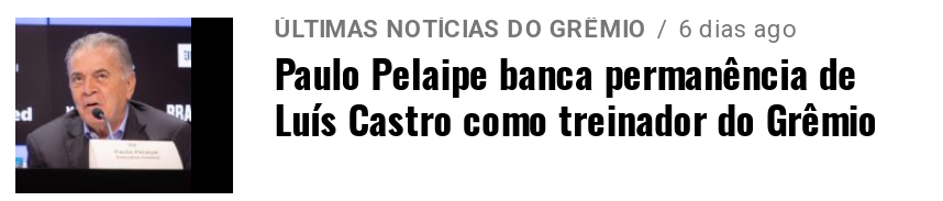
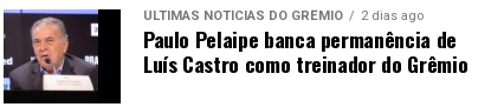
- ÚLTIMAS NOTÍCIAS DO GRÊMIO 6 dias ago
+ ÚLTIMAS NOTÍCIAS DO GRÊMIO 2 dias ago
